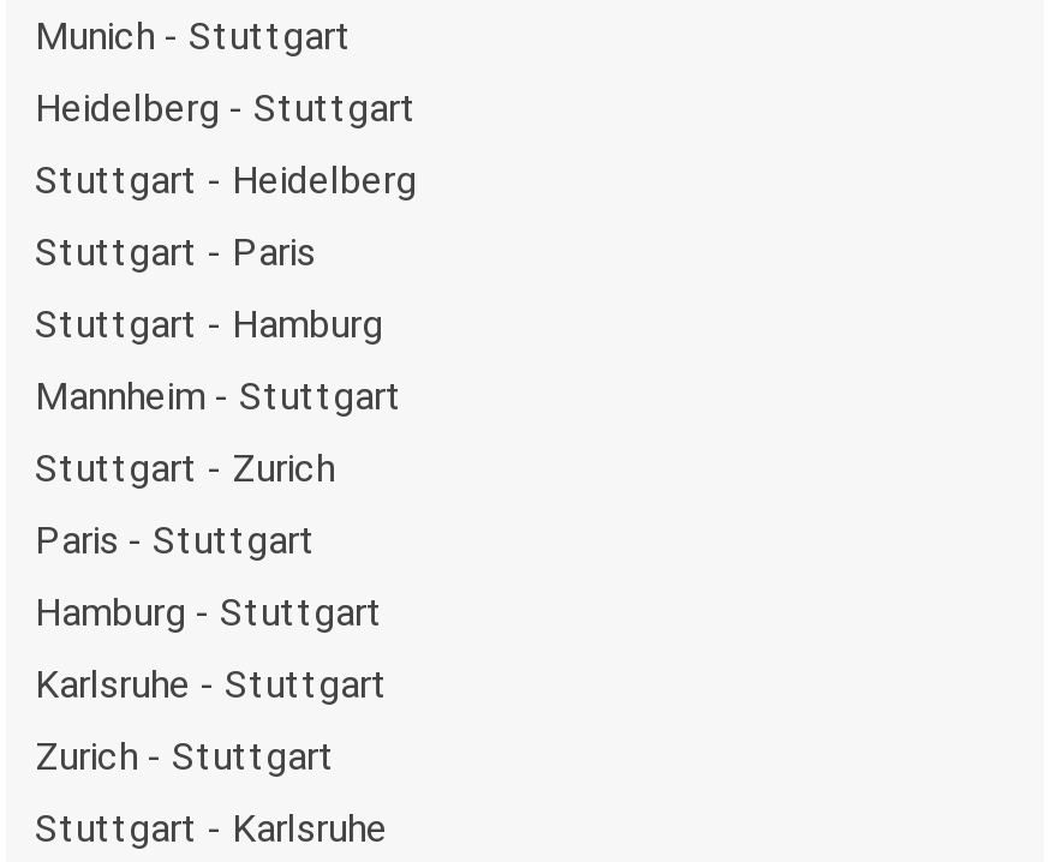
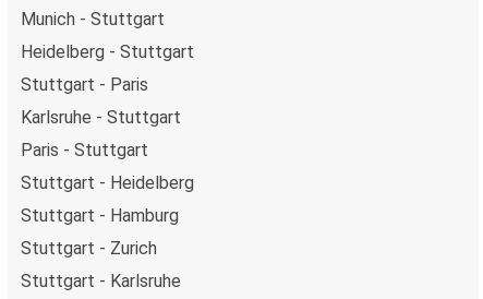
moved down: Stuttgart - Heidelberg

moved down: Stuttgart - Hamburg | Stuttgart - Zurich

- Mannheim - Stuttgart
- Hamburg - Stuttgart

moved down: Paris - Stuttgart

moved up: Karlsruhe - Stuttgart

- Zurich - Stuttgart
